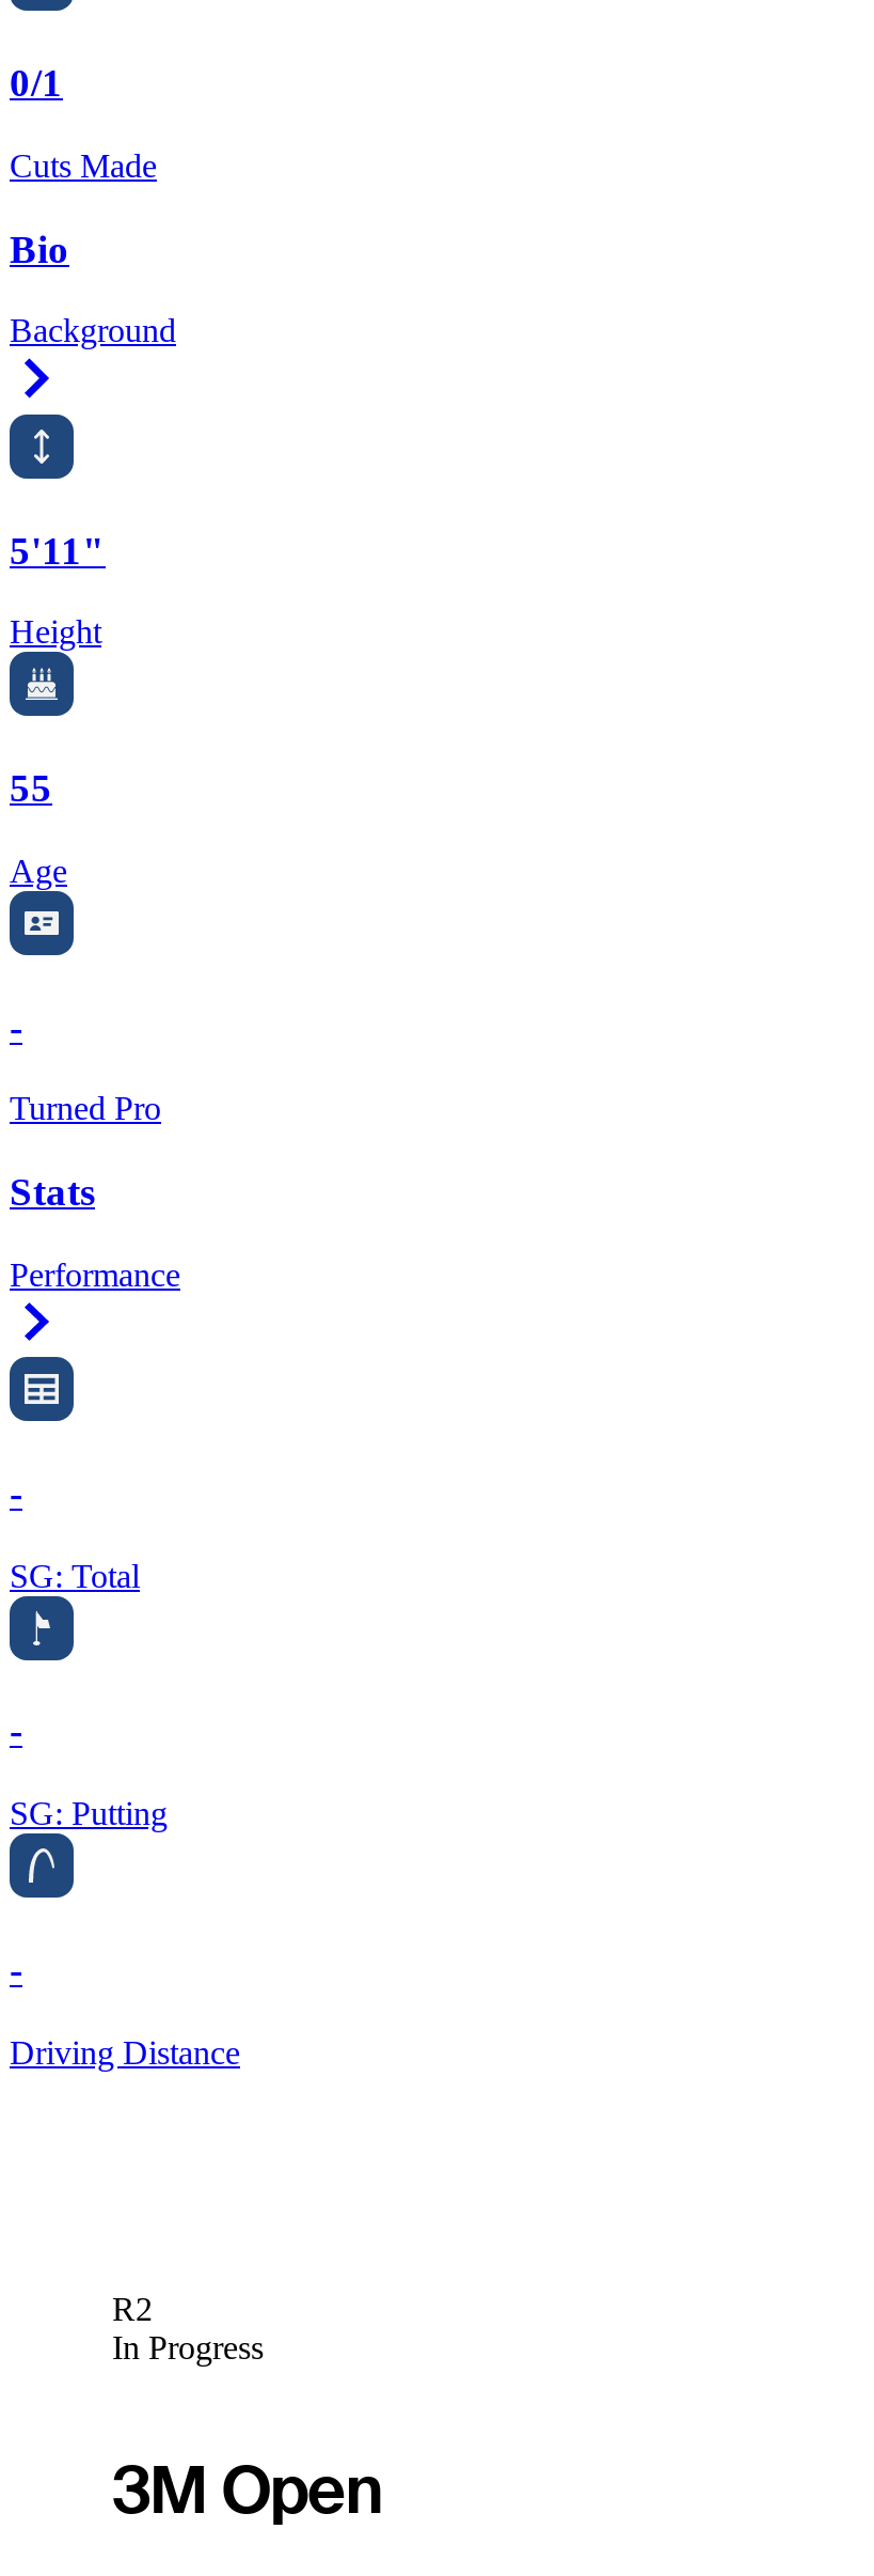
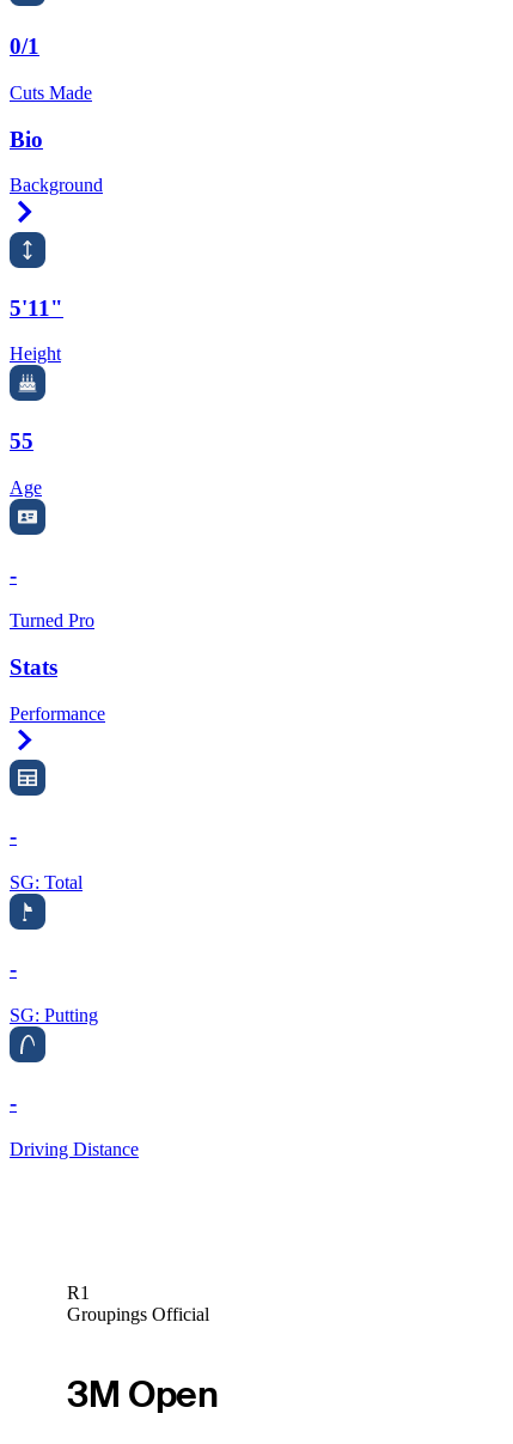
- R2
- In Progress
+ R1
+ Groupings Official
